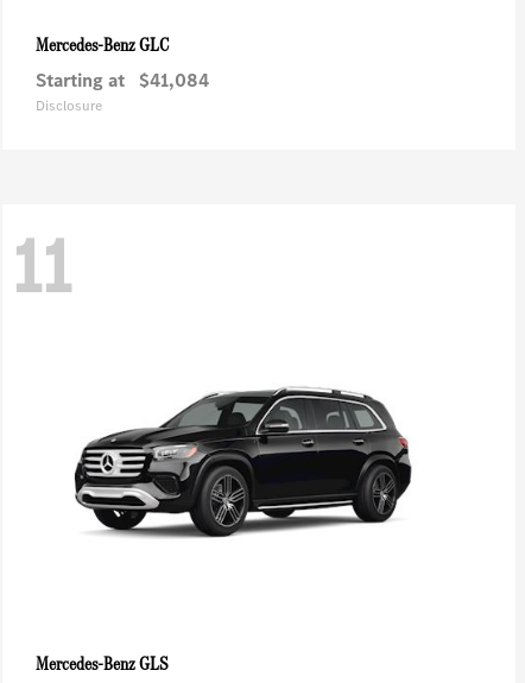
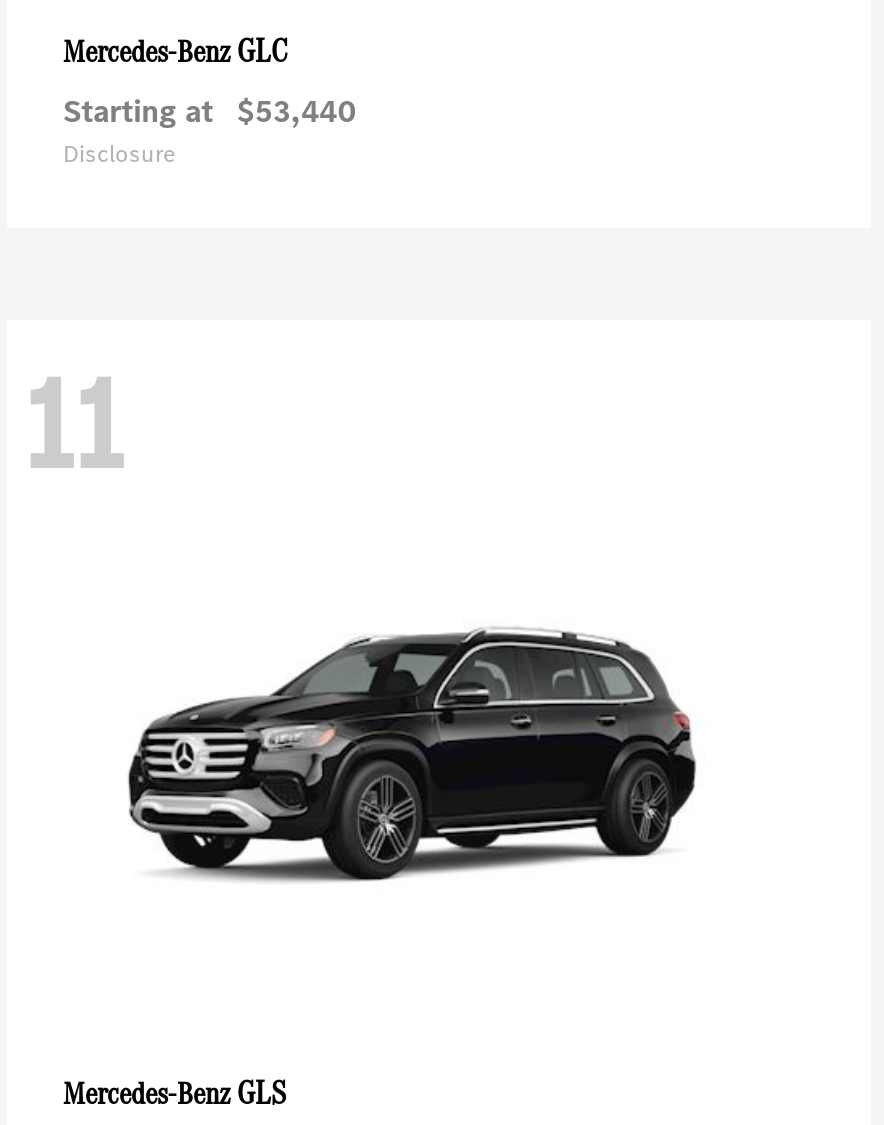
- Starting at $41,084
+ Starting at $53,440
